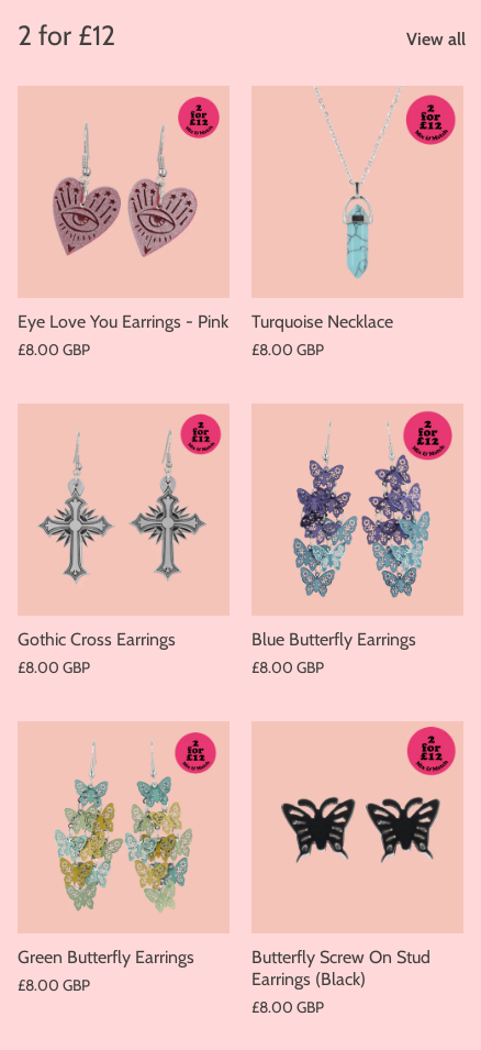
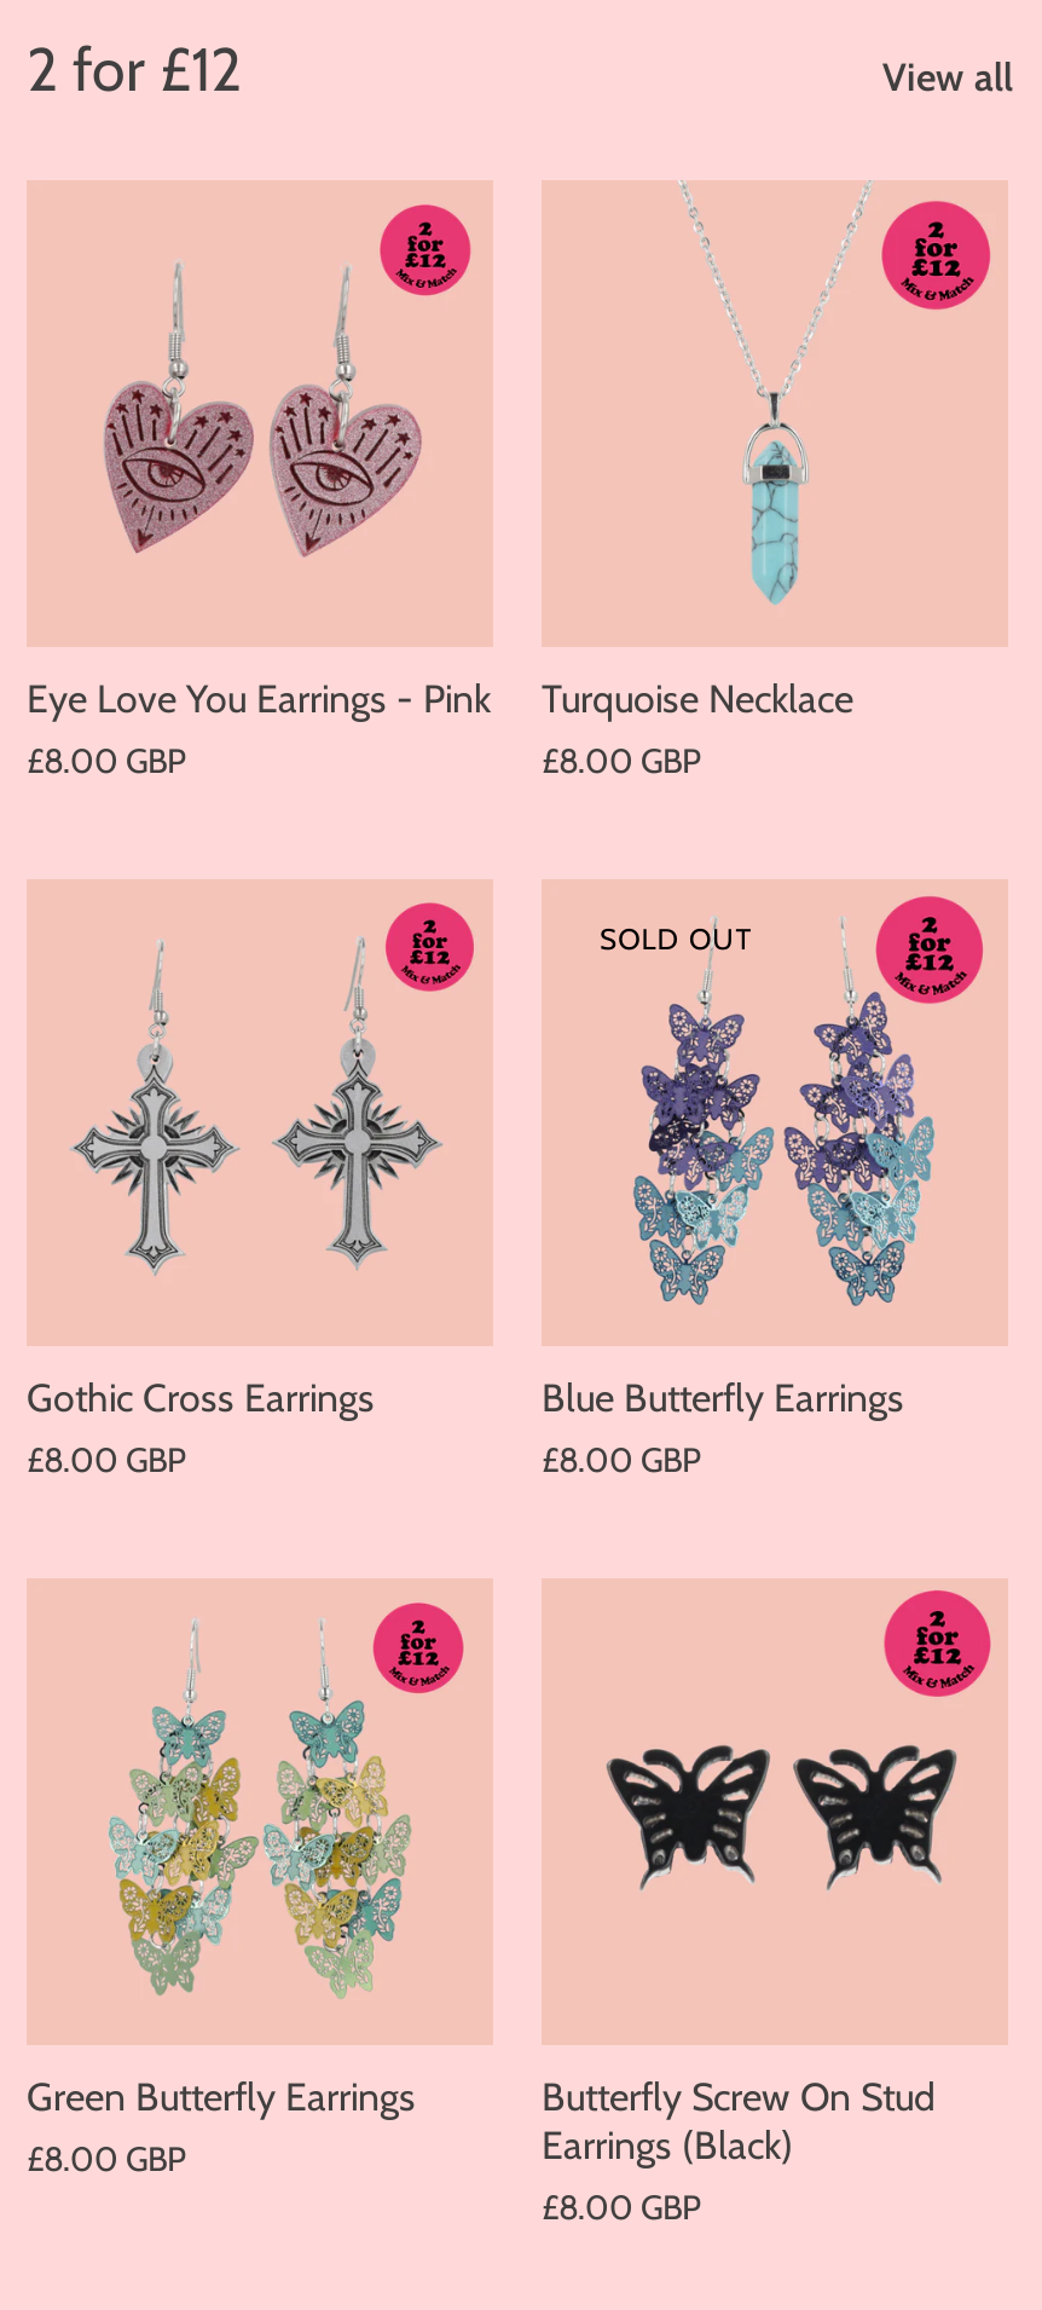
+ SOLD OUT
